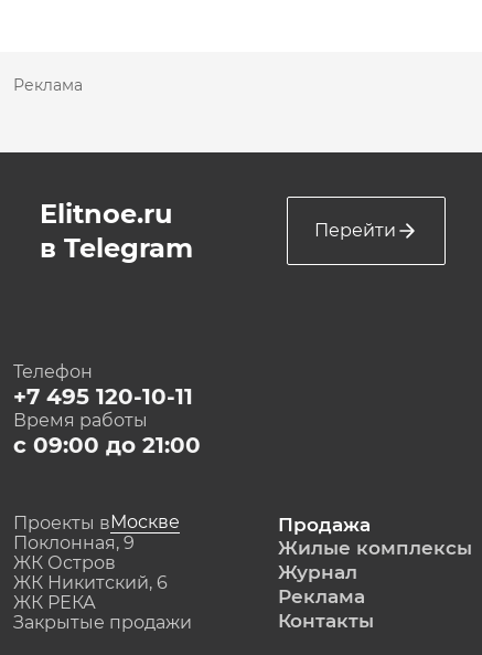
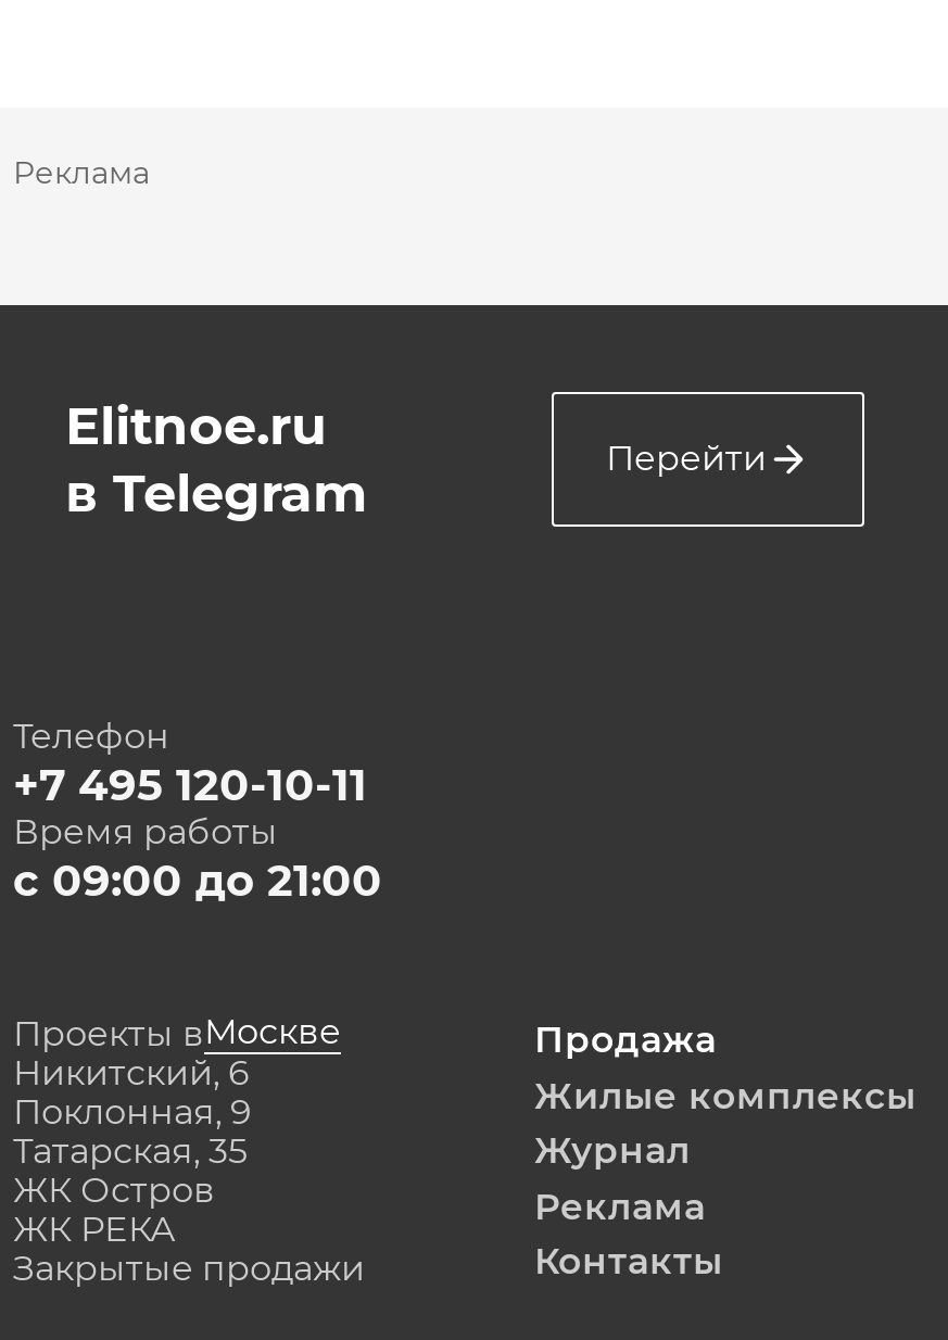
+ Никитский, 6

moved down: ЖК Остров

- ЖК Никитский, 6

+ Татарская, 35
